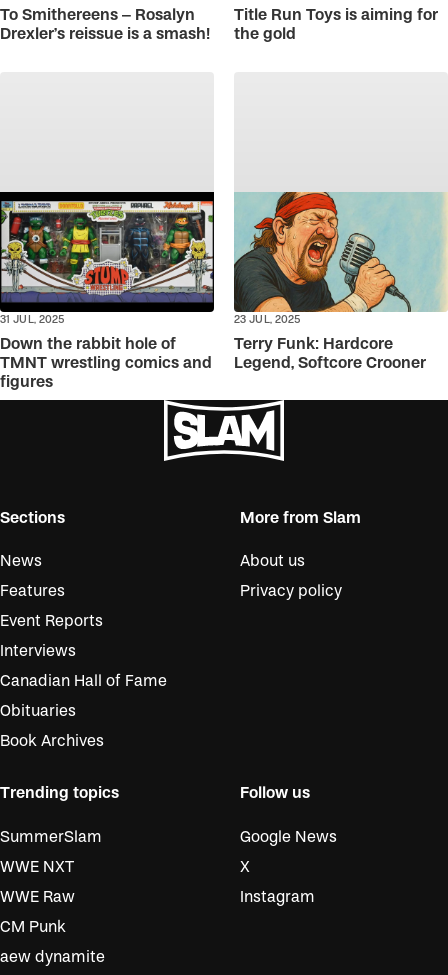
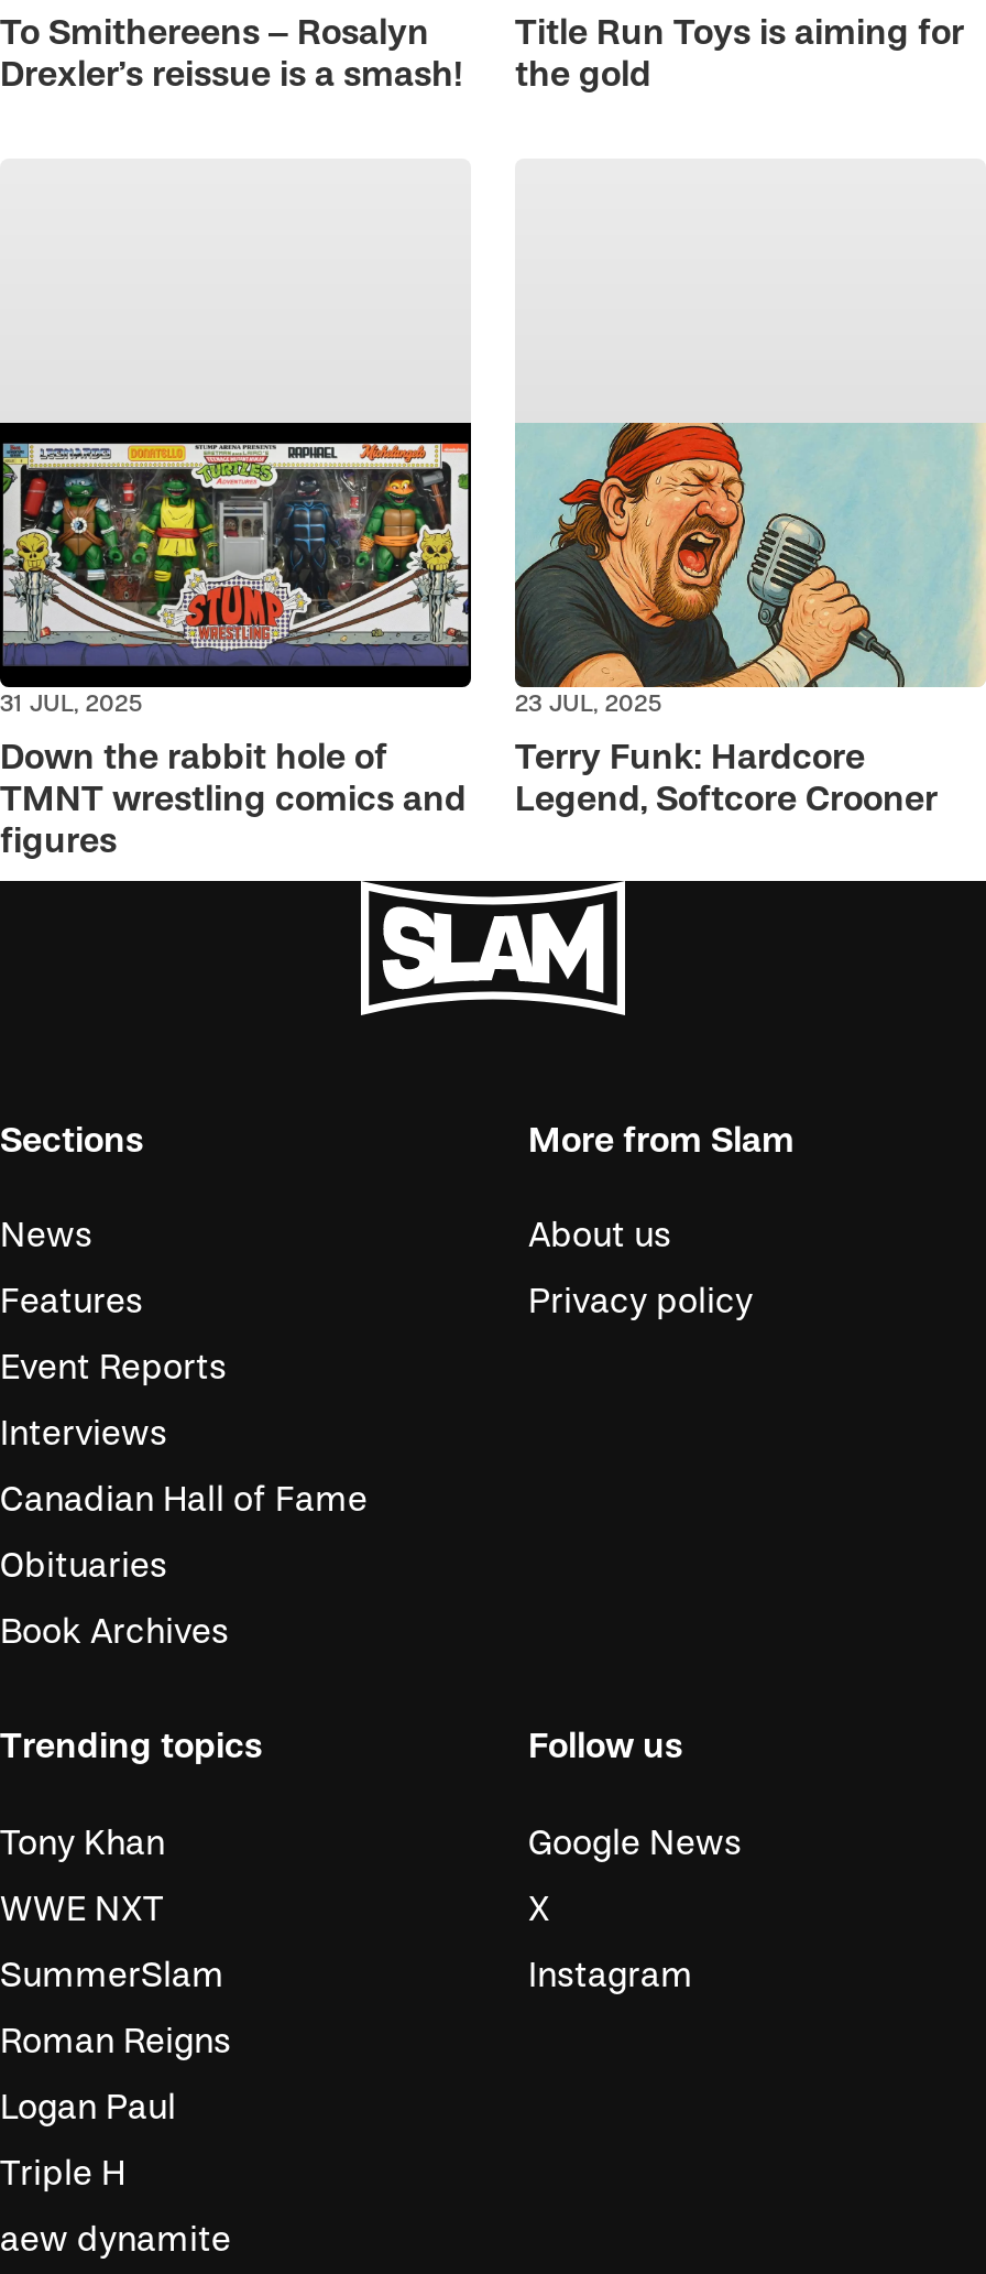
+ Tony Khan
+ WWE NXT

- WWE NXT
+ Roman Reigns

- WWE Raw
+ Logan Paul

- CM Punk
+ Triple H
